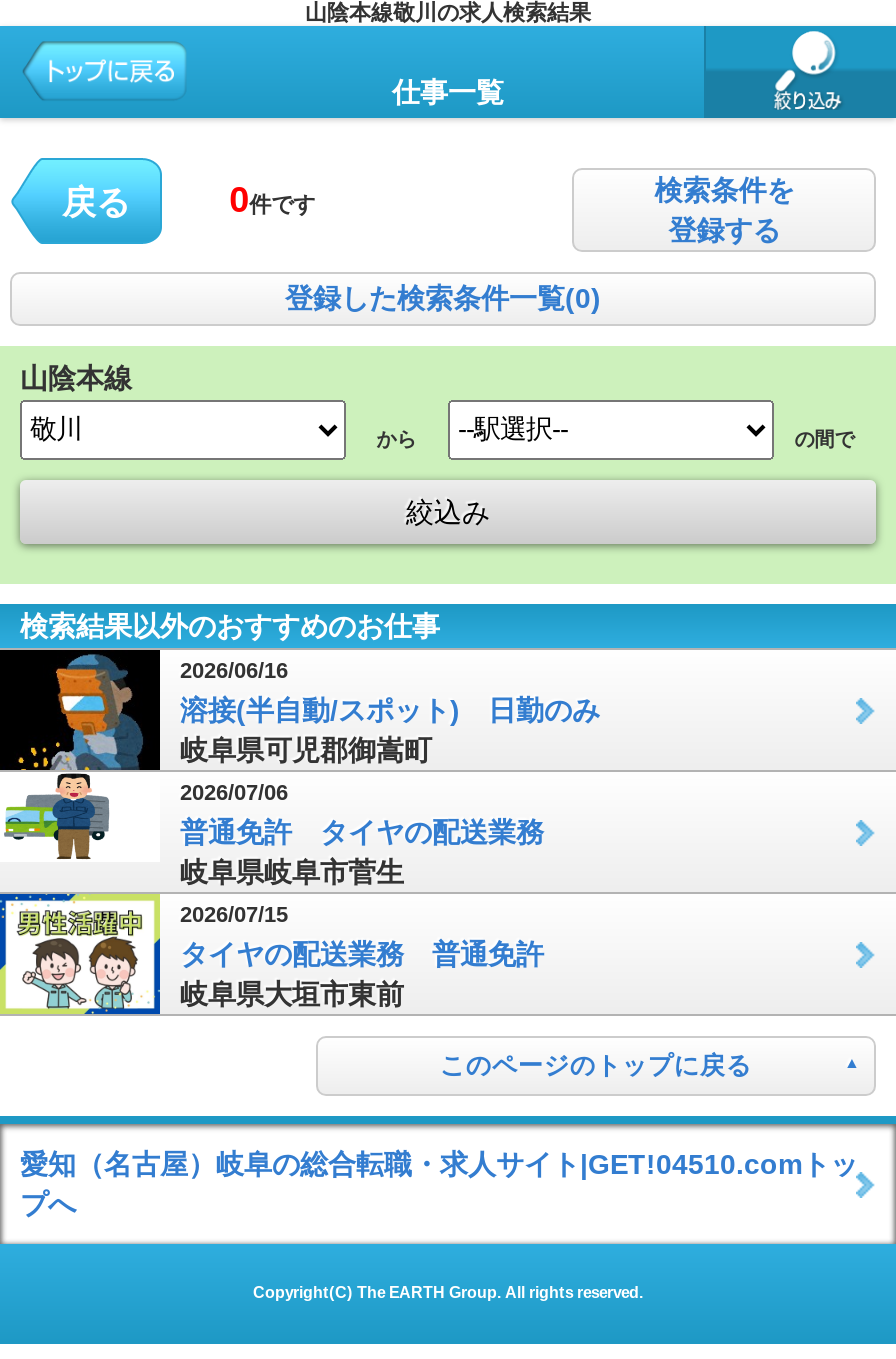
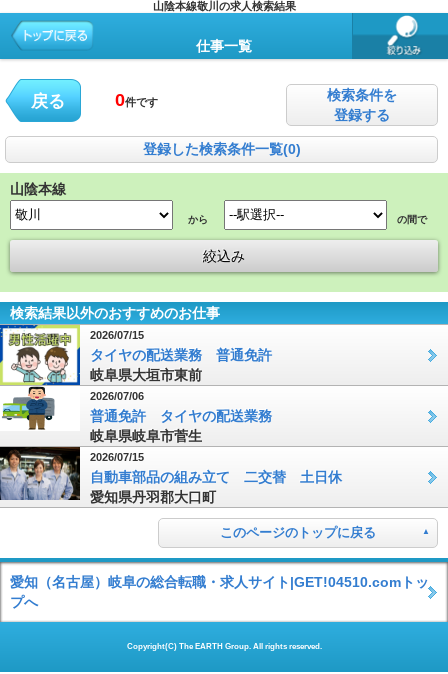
- [image]
- 2026/06/16
- 溶接(半自動/スポット) 日勤のみ
- 岐阜県可児郡御嵩町
+ [image]
+ 2026/07/15

- [image]
+ [image]

moved up: タイヤの配送業務 普通免許 | 岐阜県大垣市東前

+ 自動車部品の組み立て 二交替 土日休
+ 愛知県丹羽郡大口町
